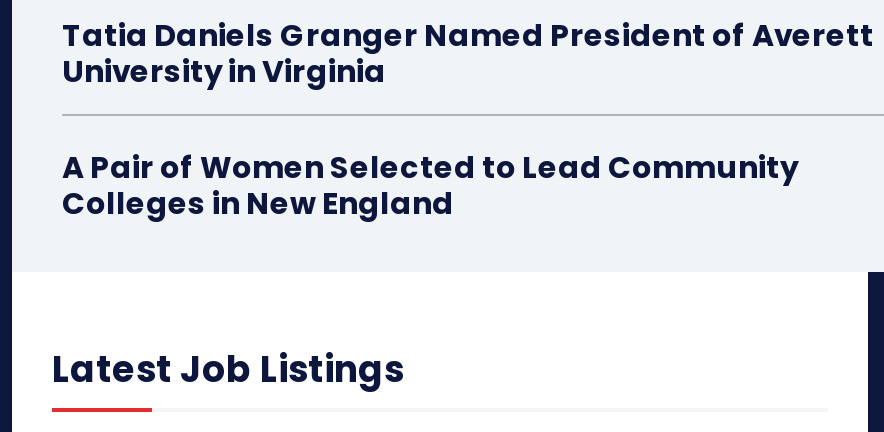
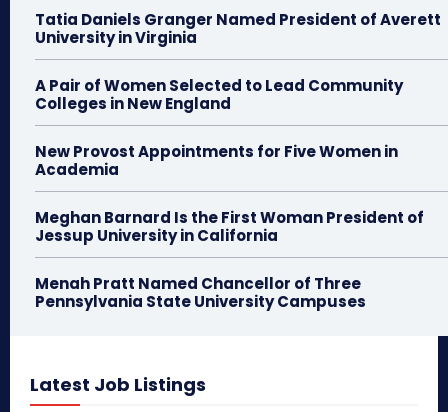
+ New Provost Appointments for Five Women in
+ Academia
+ Meghan Barnard Is the First Woman President of
+ Jessup University in California
+ Menah Pratt Named Chancellor of Three
+ Pennsylvania State University Campuses
